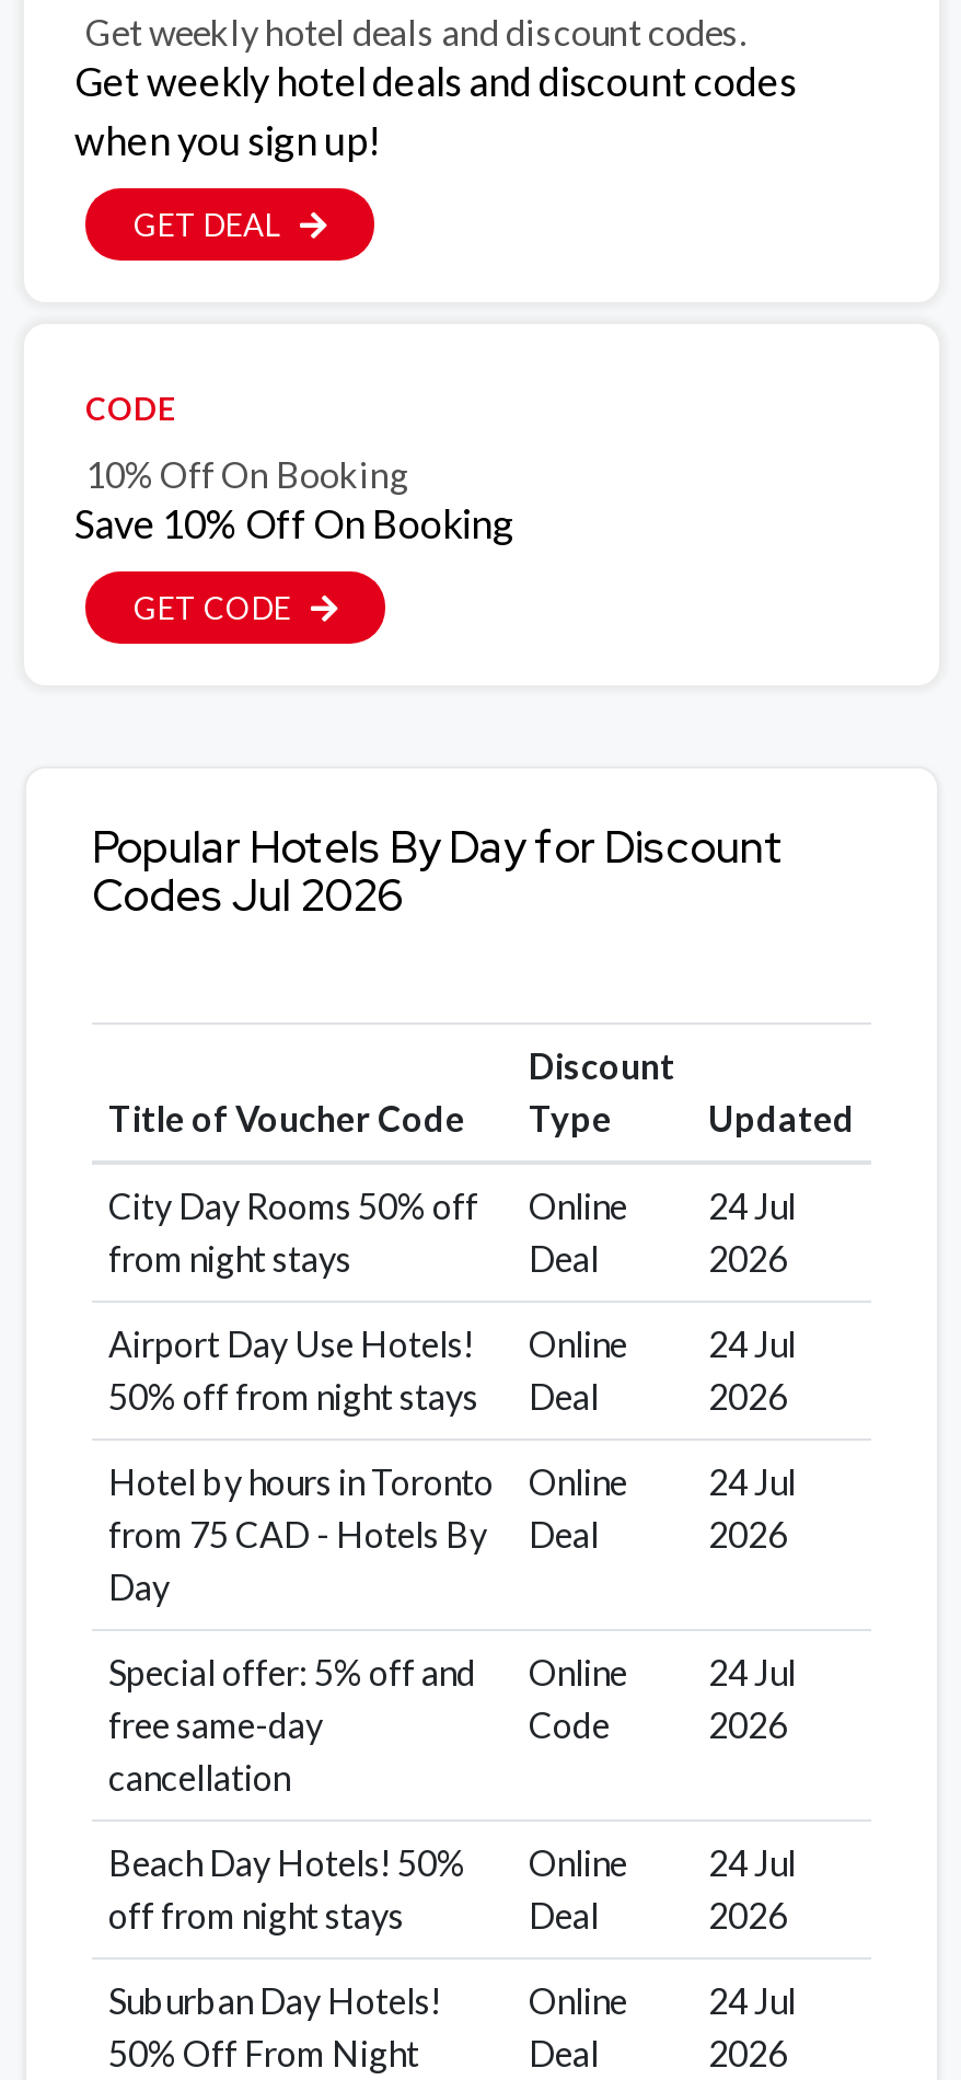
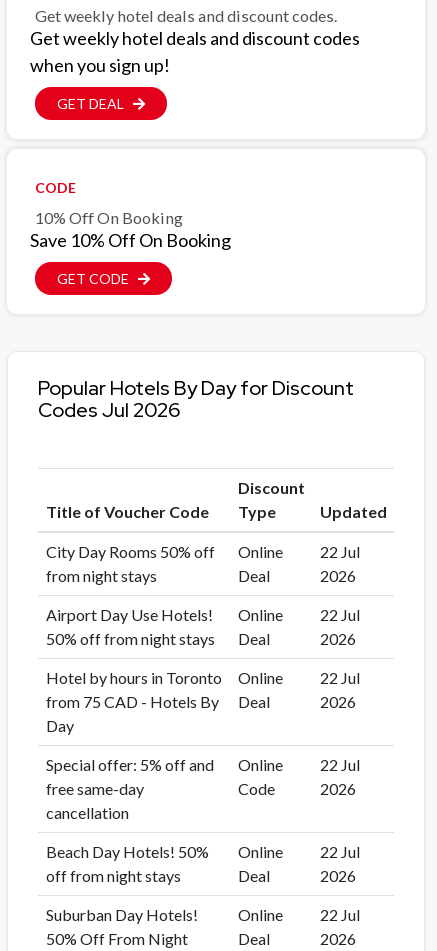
- City Day Rooms 50% off Online 24 Jul
+ City Day Rooms 50% off Online 22 Jul

- Airport Day Use Hotels! Online 24 Jul
+ Airport Day Use Hotels! Online 22 Jul

- Hotel by hours in Toronto Online 24 Jul
+ Hotel by hours in Toronto Online 22 Jul

- Special offer: 5% off and Online 24 Jul
+ Special offer: 5% off and Online 22 Jul

- Beach Day Hotels! 50% Online 24 Jul
+ Beach Day Hotels! 50% Online 22 Jul

- Online 24 Jul
+ Online 22 Jul
